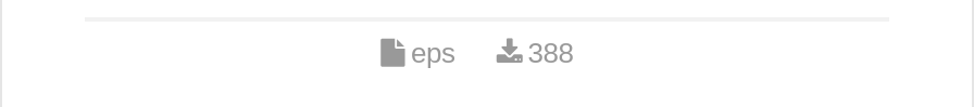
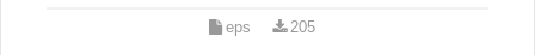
- 388
+ 205
